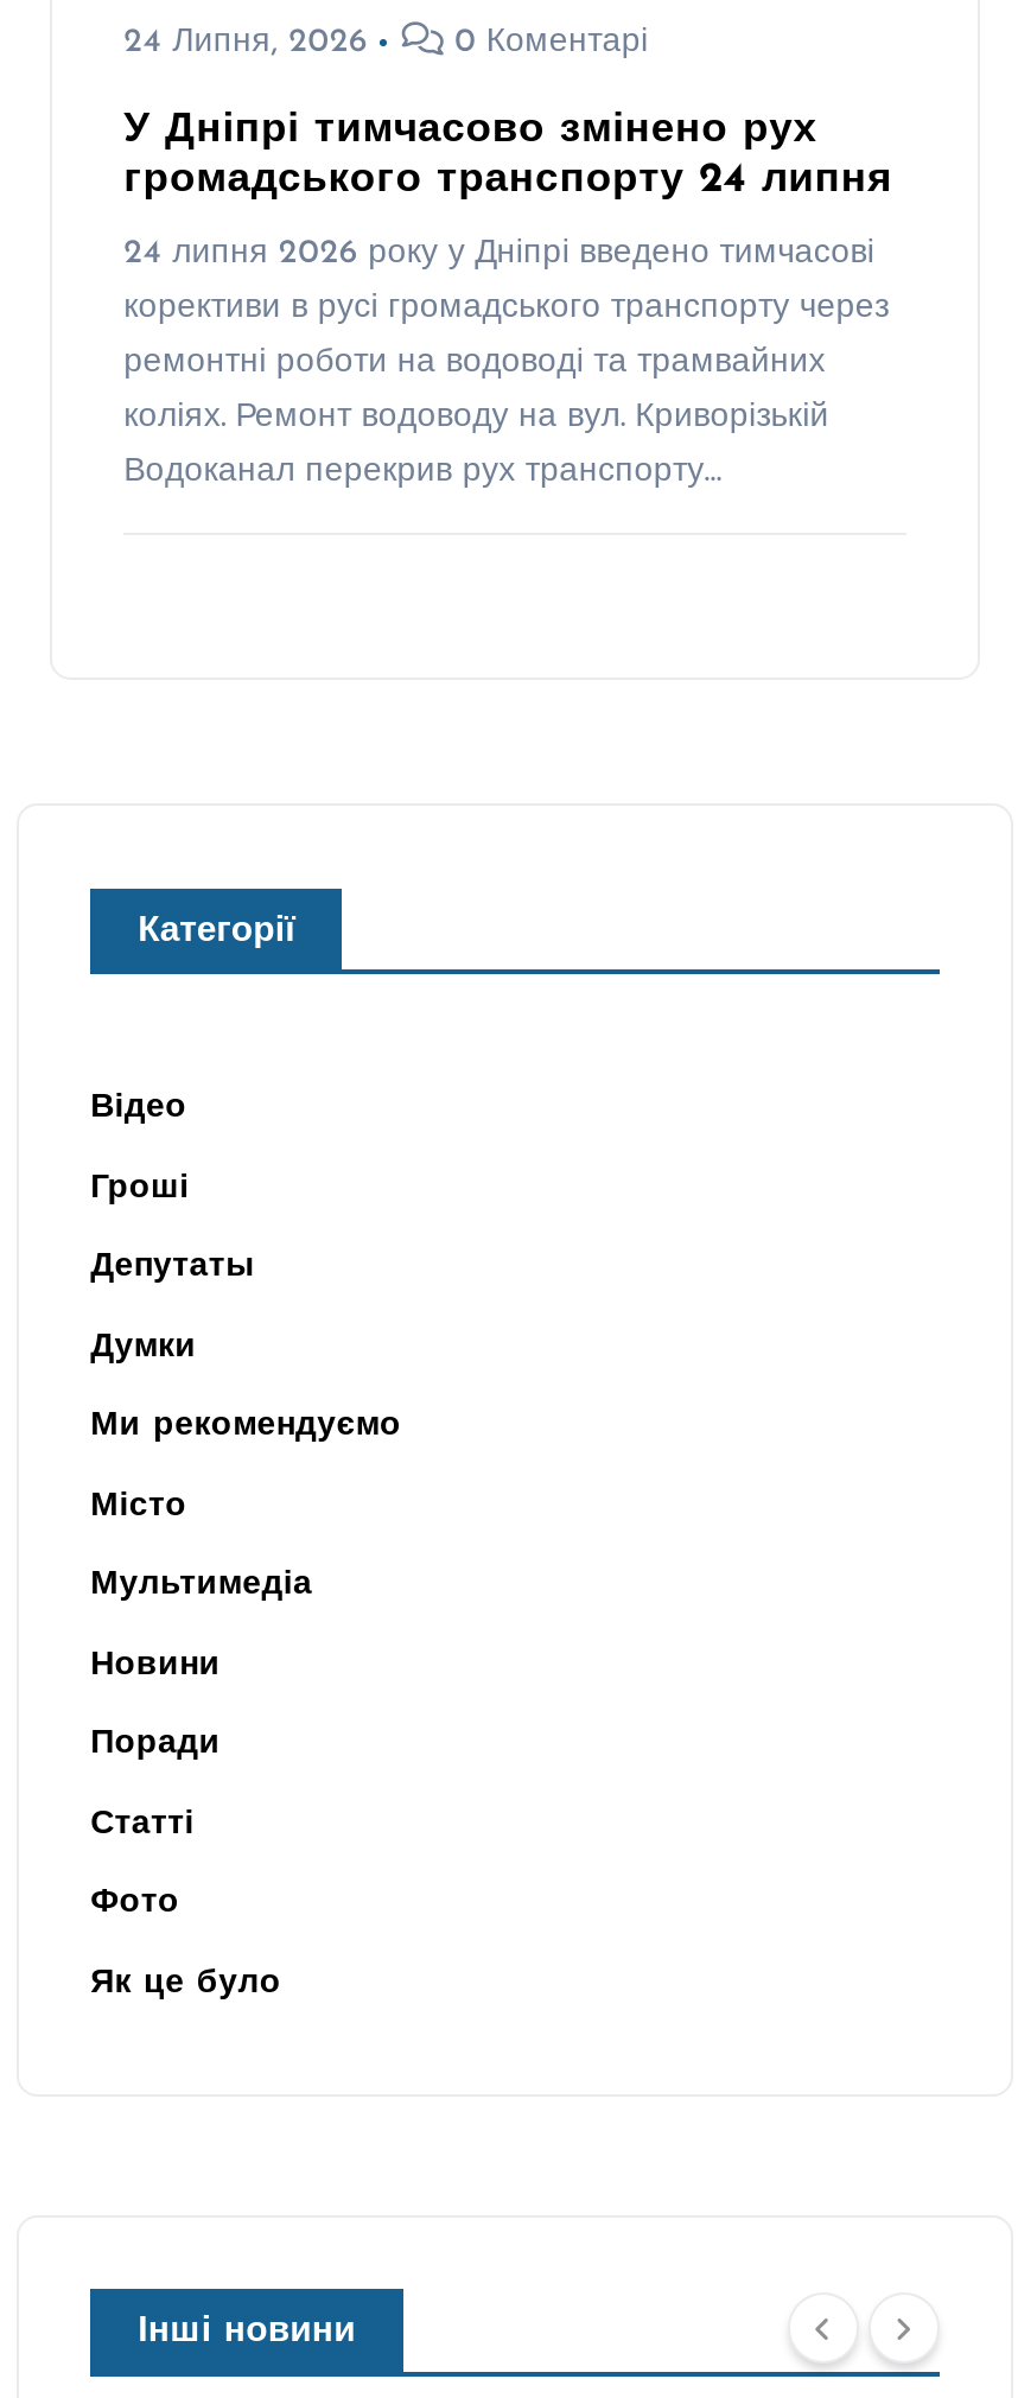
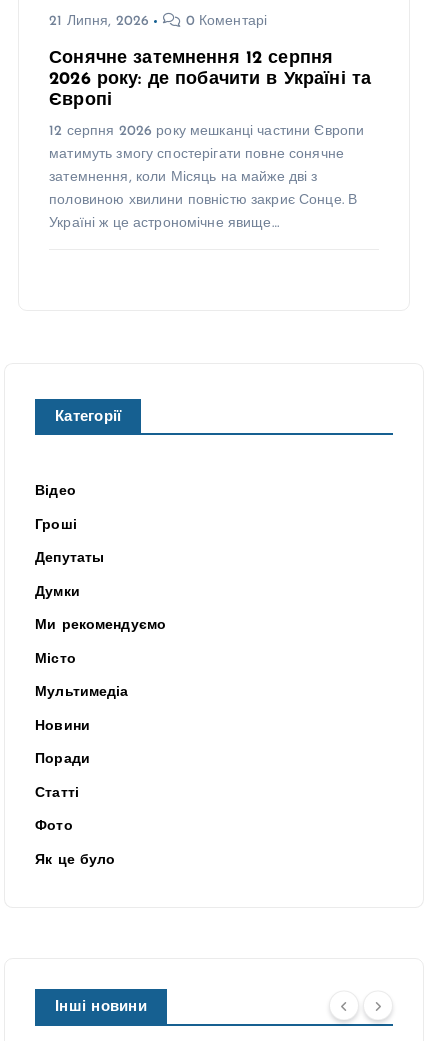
- 24 Липня, 2026
+ 21 Липня, 2026

- У Дніпрі тимчасово змінено рух
- громадського транспорту 24 липня
+ Сонячне затемнення 12 серпня
+ 2026 року: де побачити в Україні та
+ Європі

- 24 липня 2026 року у Дніпрі введено тимчасові
+ 12 серпня 2026 року мешканці частини Європи

- корективи в русі громадського транспорту через
+ матимуть змогу спостерігати повне сонячне

- ремонтні роботи на водоводі та трамвайних
+ затемнення, коли Місяць на майже дві з

- коліях. Ремонт водоводу на вул. Криворізькій
+ половиною хвилини повністю закриє Сонце. В

- Водоканал перекрив рух транспорту…
+ Україні ж це астрономічне явище…
